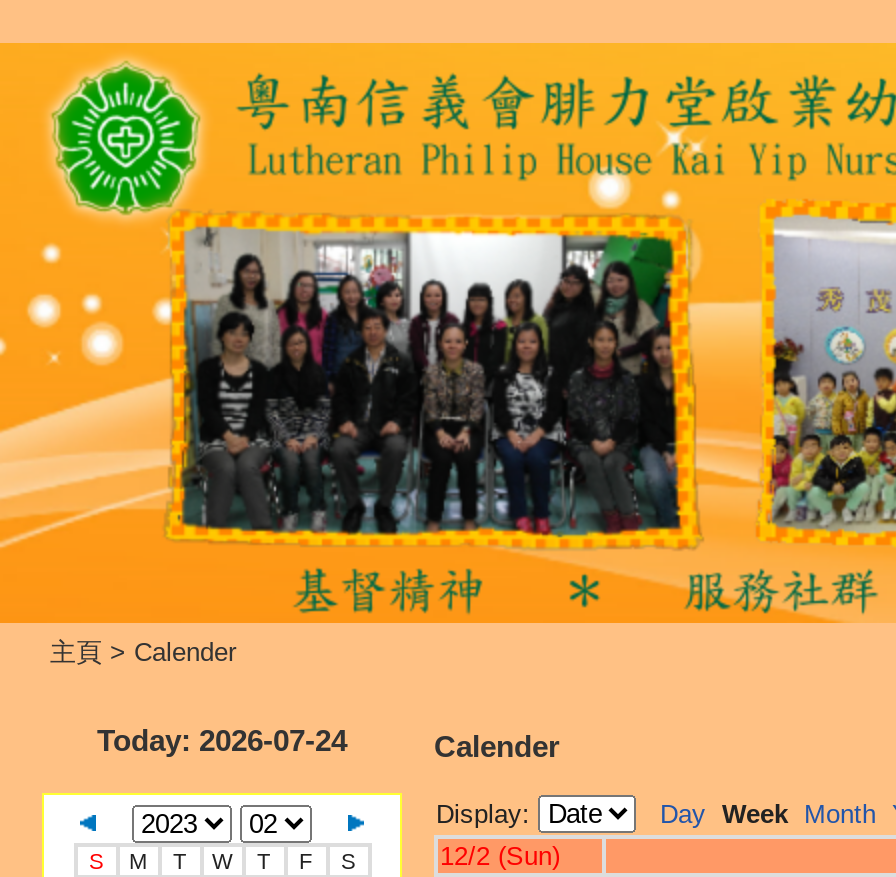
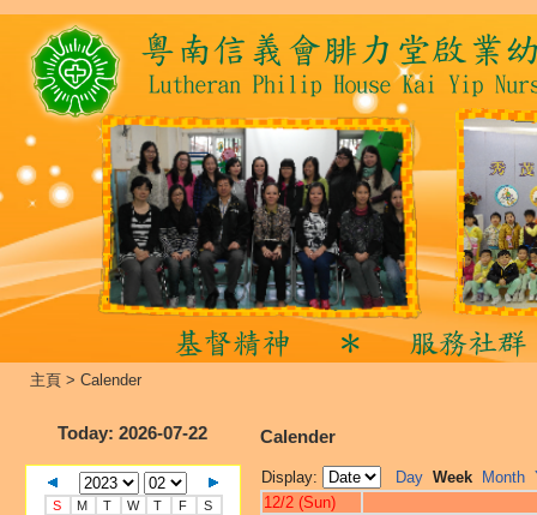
- Today: 2026-07-24
+ Today: 2026-07-22
